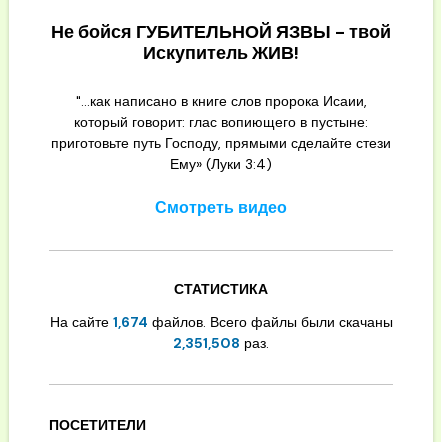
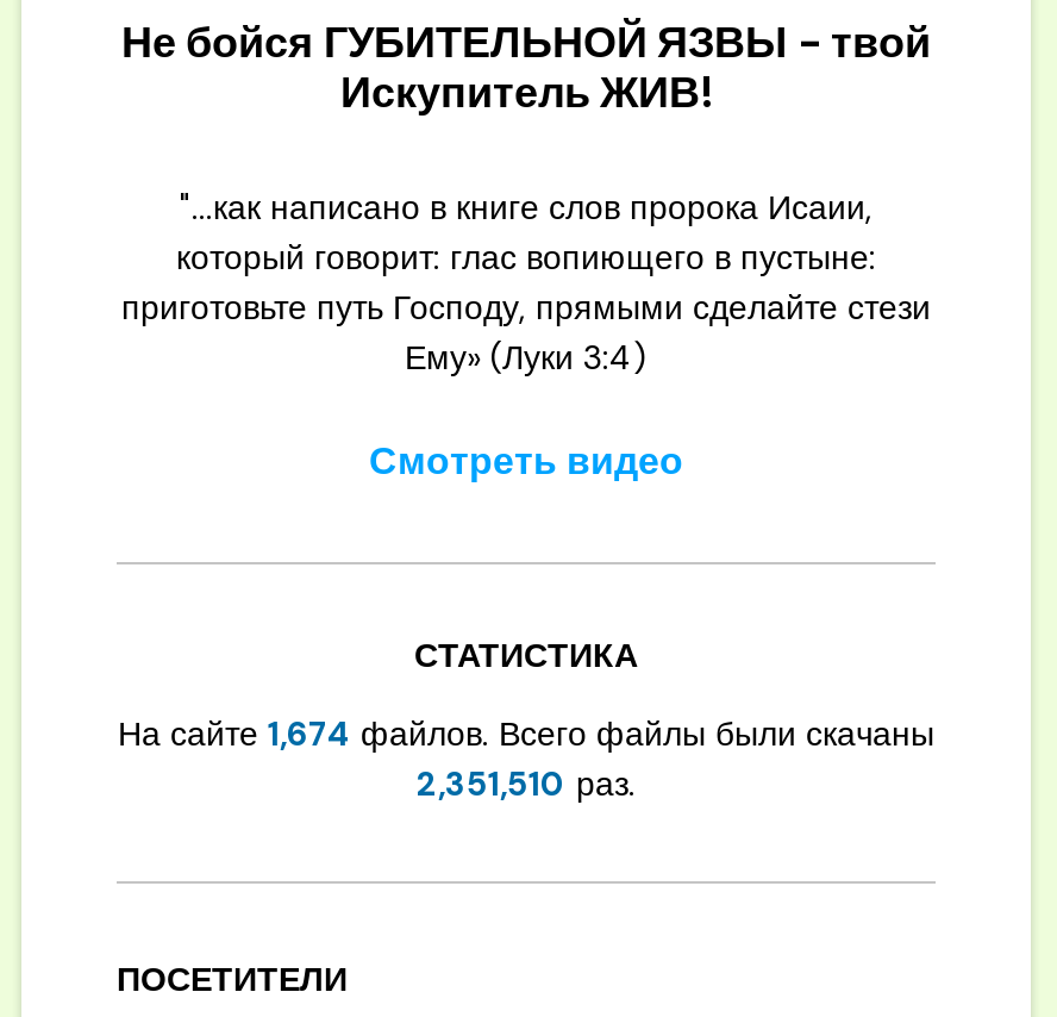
- 2,351,508 раз.
+ 2,351,510 раз.
